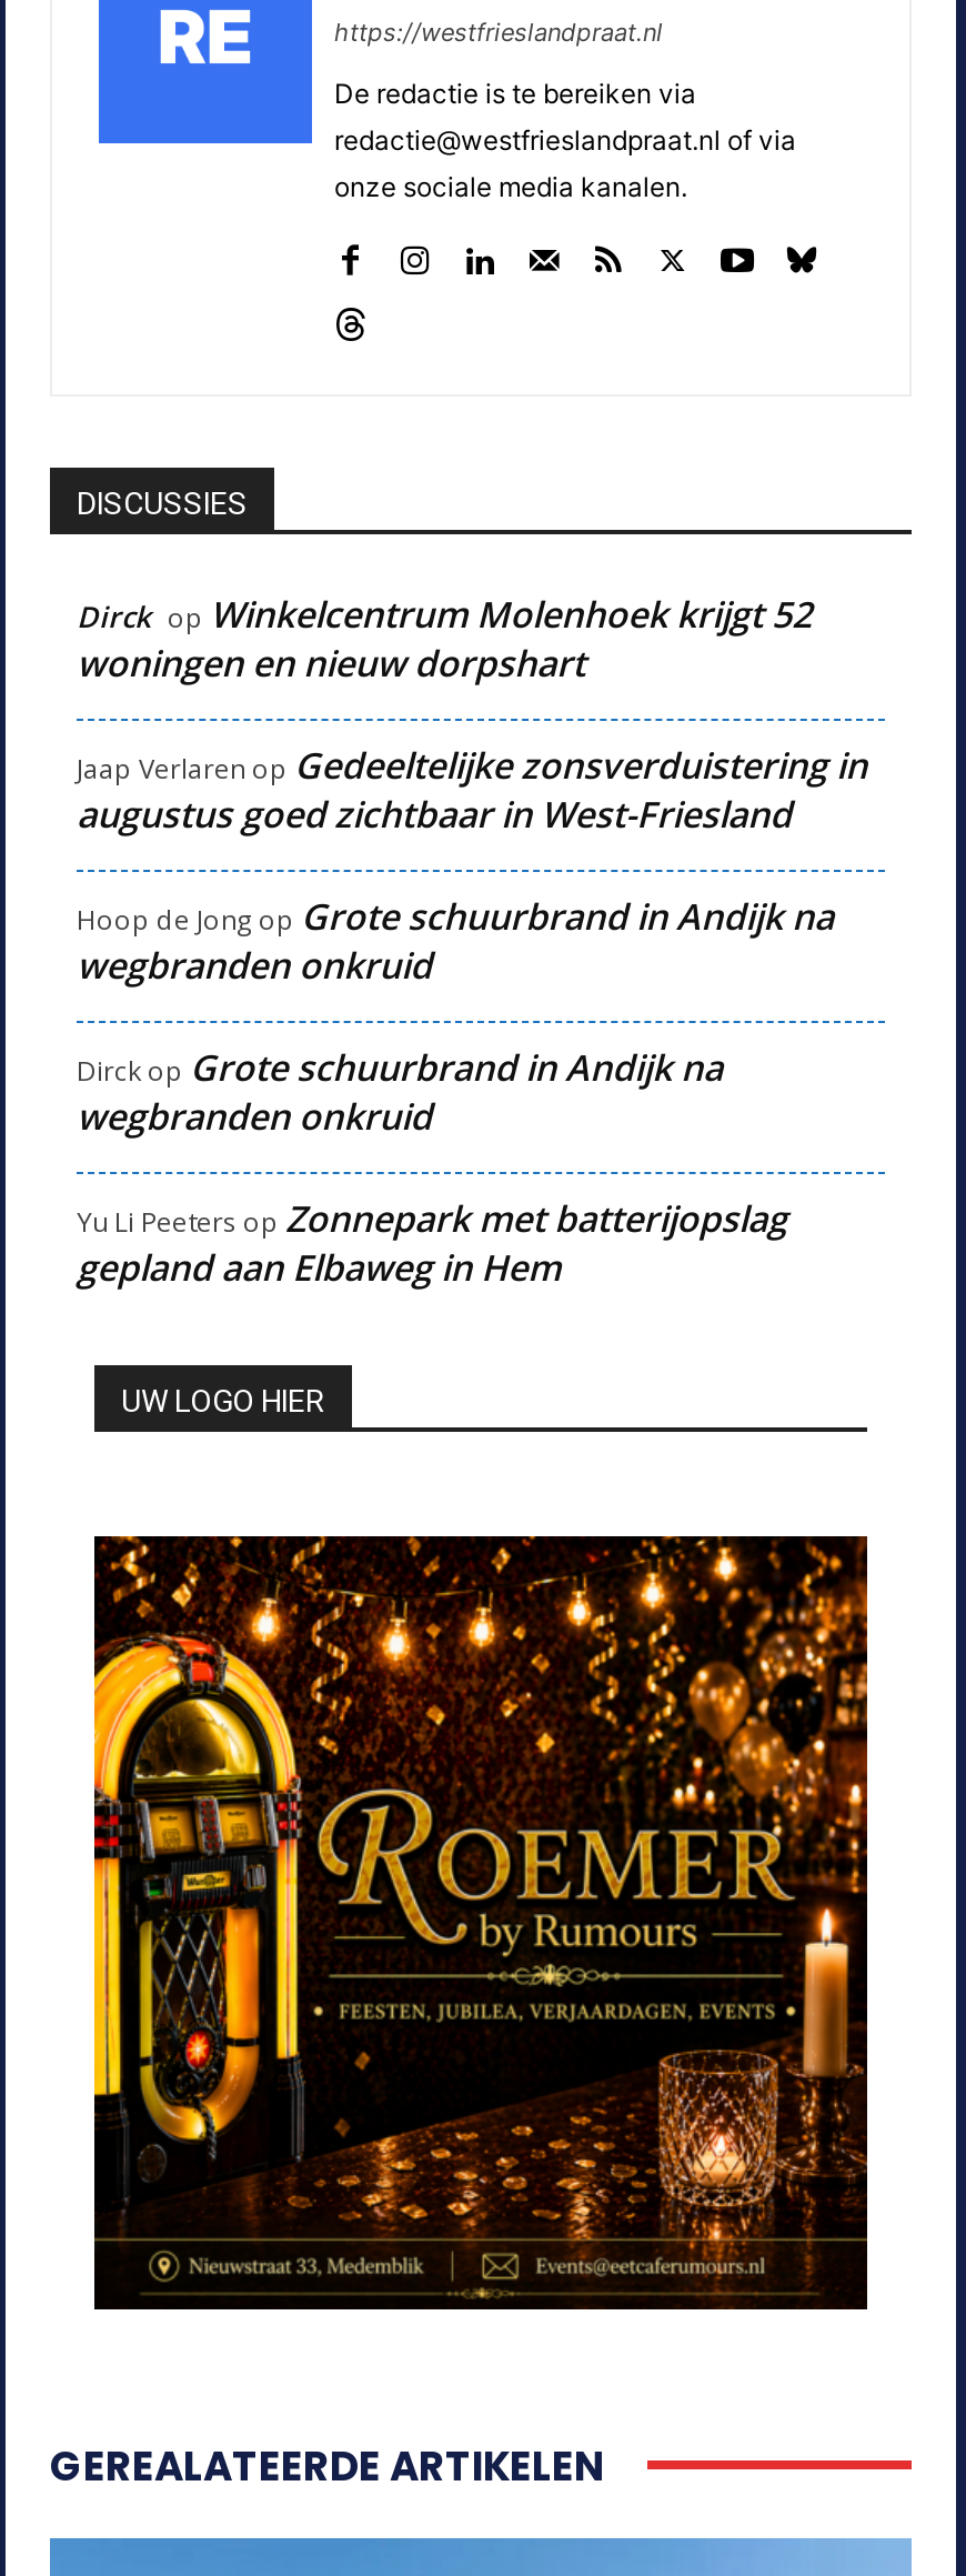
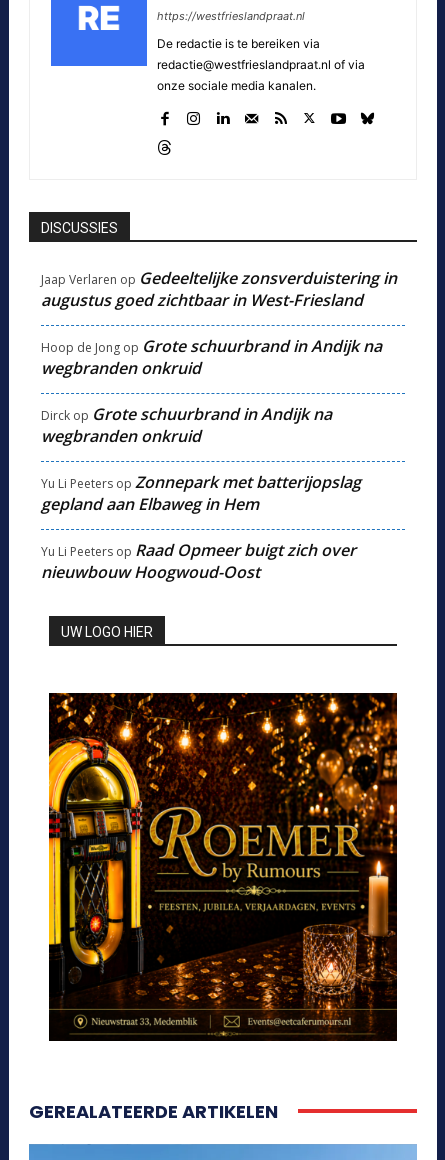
- Dirck op Winkelcentrum Molenhoek krijgt 52
- woningen en nieuw dorpshart

moved up: Jaap Verlaren op Gedeeltelijke zonsverduistering in | augustus goed zichtbaar in West-Friesland | Hoop de Jong op Grote schuurbrand in Andijk na | wegbranden onkruid | Dirckop Grote schuurbrand in Andijk na | wegbranden onkruid | Yu Li Peeters op Zonnepark met batterijopslag | gepland aan Elbaweg in Hem

+ Yu Li Peeters op Raad Opmeer buigt zich over
+ nieuwbouw Hoogwoud-Oost
